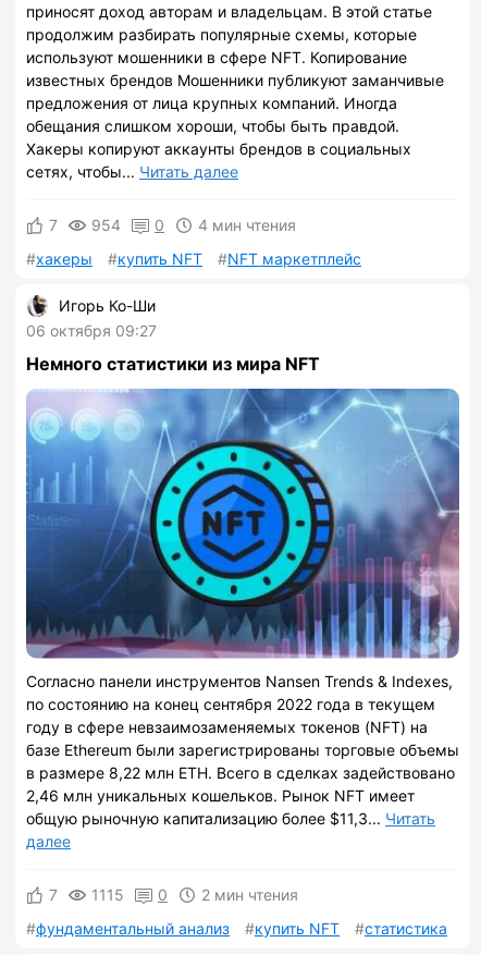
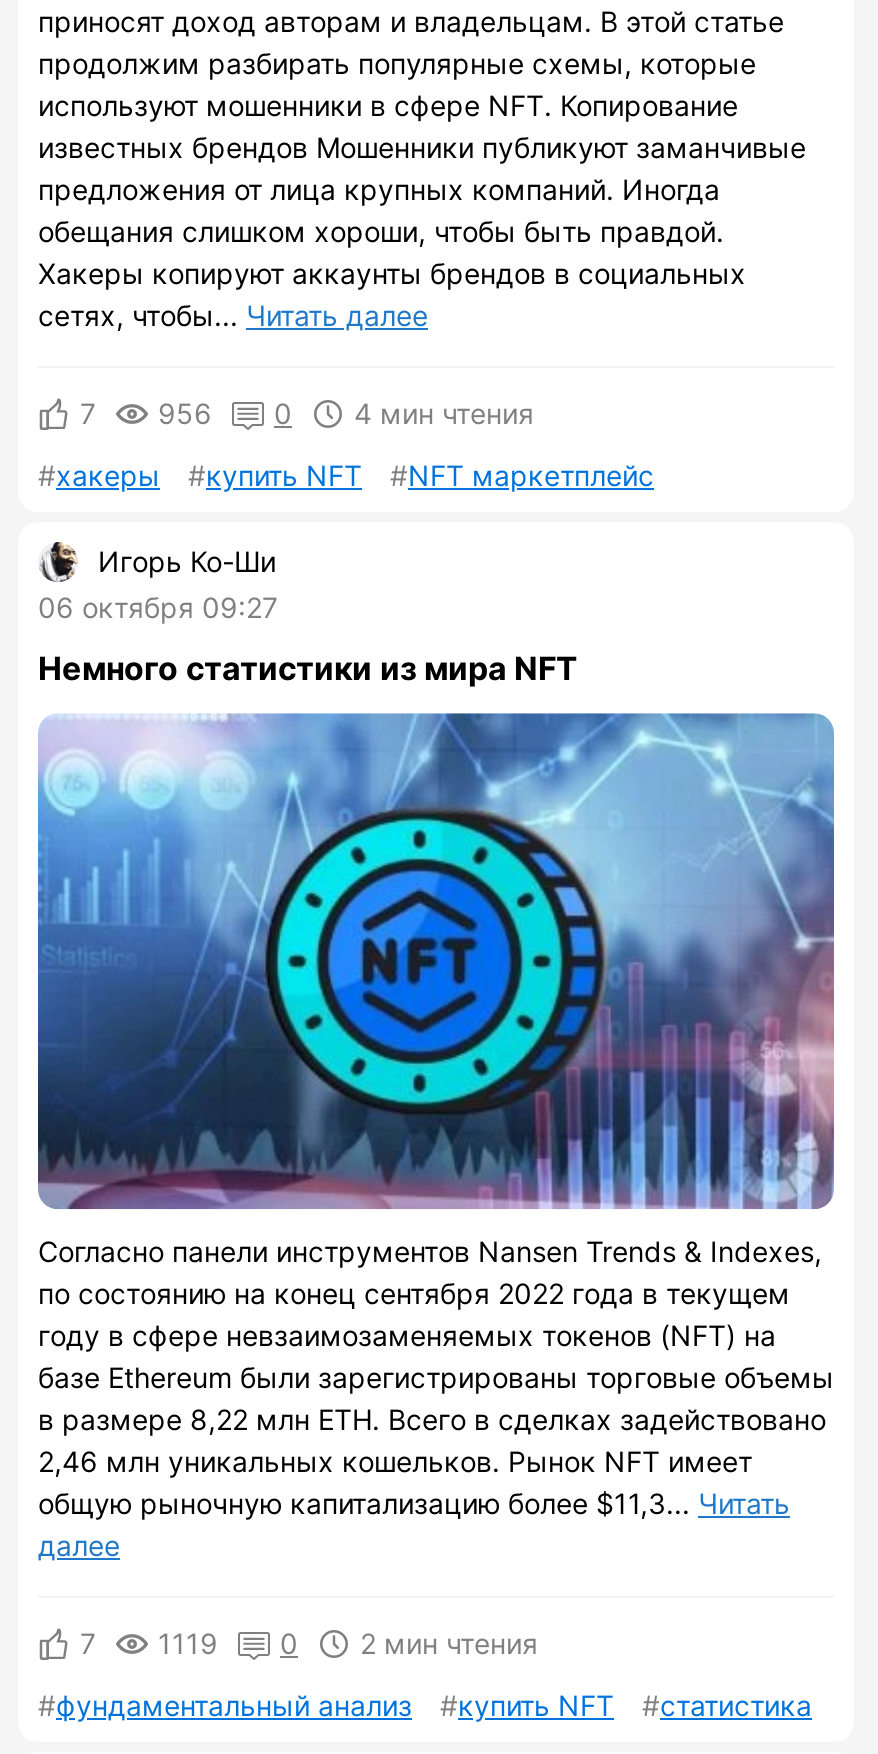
- 7 954 0 4 мин чтения
+ 7 956 0 4 мин чтения

- 7 1115 0 2 мин чтения
+ 7 1119 0 2 мин чтения
